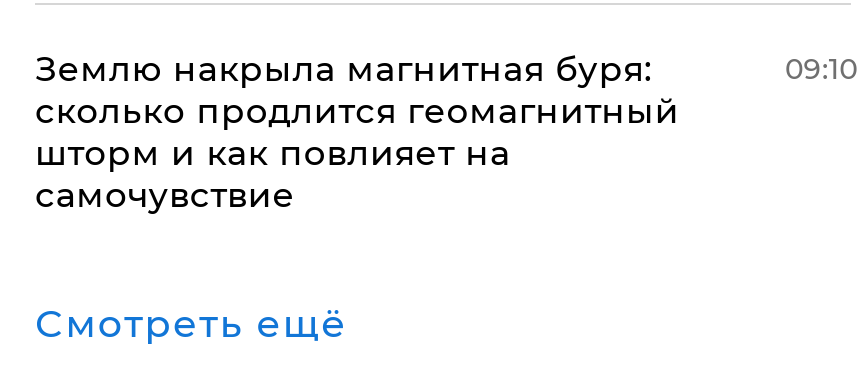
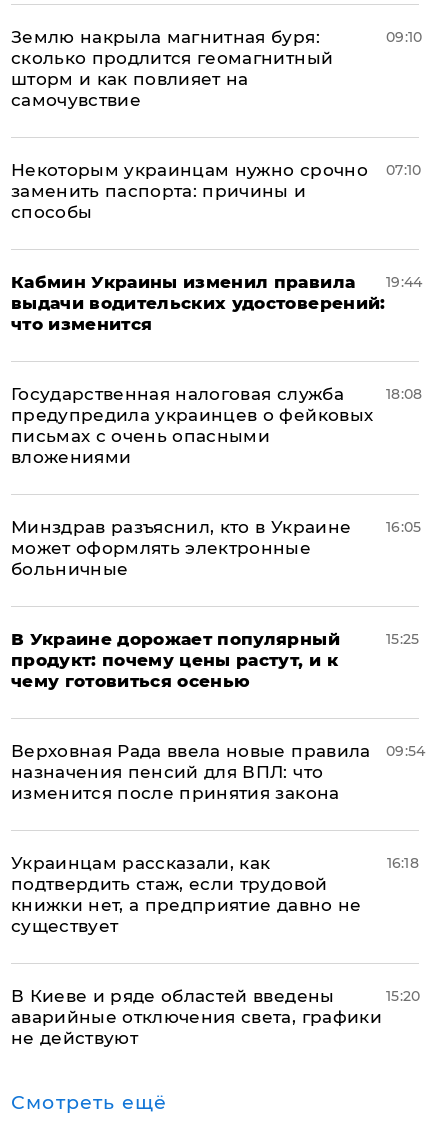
+ Некоторым украинцам нужно срочно
+ заменить паспорта: причины и
+ способы

+ Кабмин Украины изменил правила
+ выдачи водительских удостоверений:
+ что изменится

+ Государственная налоговая служба
+ предупредила украинцев о фейковых
+ письмах с очень опасными
+ вложениями

+ Минздрав разъяснил, кто в Украине
+ может оформлять электронные
+ больничные

+ В Украине дорожает популярный
+ продукт: почему цены растут, и к
+ чему готовиться осенью

+ Верховная Рада ввела новые правила
+ назначения пенсий для ВПЛ: что
+ изменится после принятия закона

+ Украинцам рассказали, как
+ подтвердить стаж, если трудовой
+ книжки нет, а предприятие давно не
+ существует

+ В Киеве и ряде областей введены
+ аварийные отключения света, графики
+ не действуют

+ 07:10

+ 19:44

+ 18:08

+ 16:05

+ 15:25

+ 09:54

+ 15:20

+ 16:18
